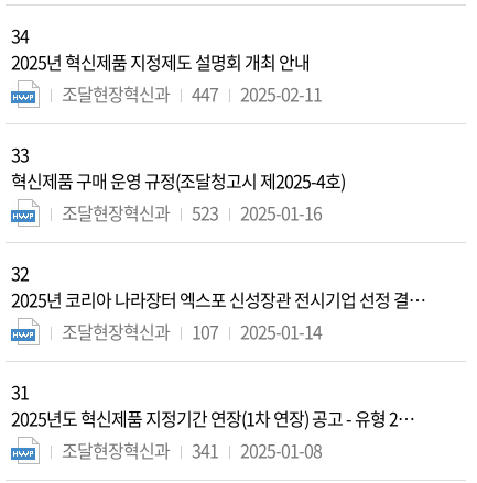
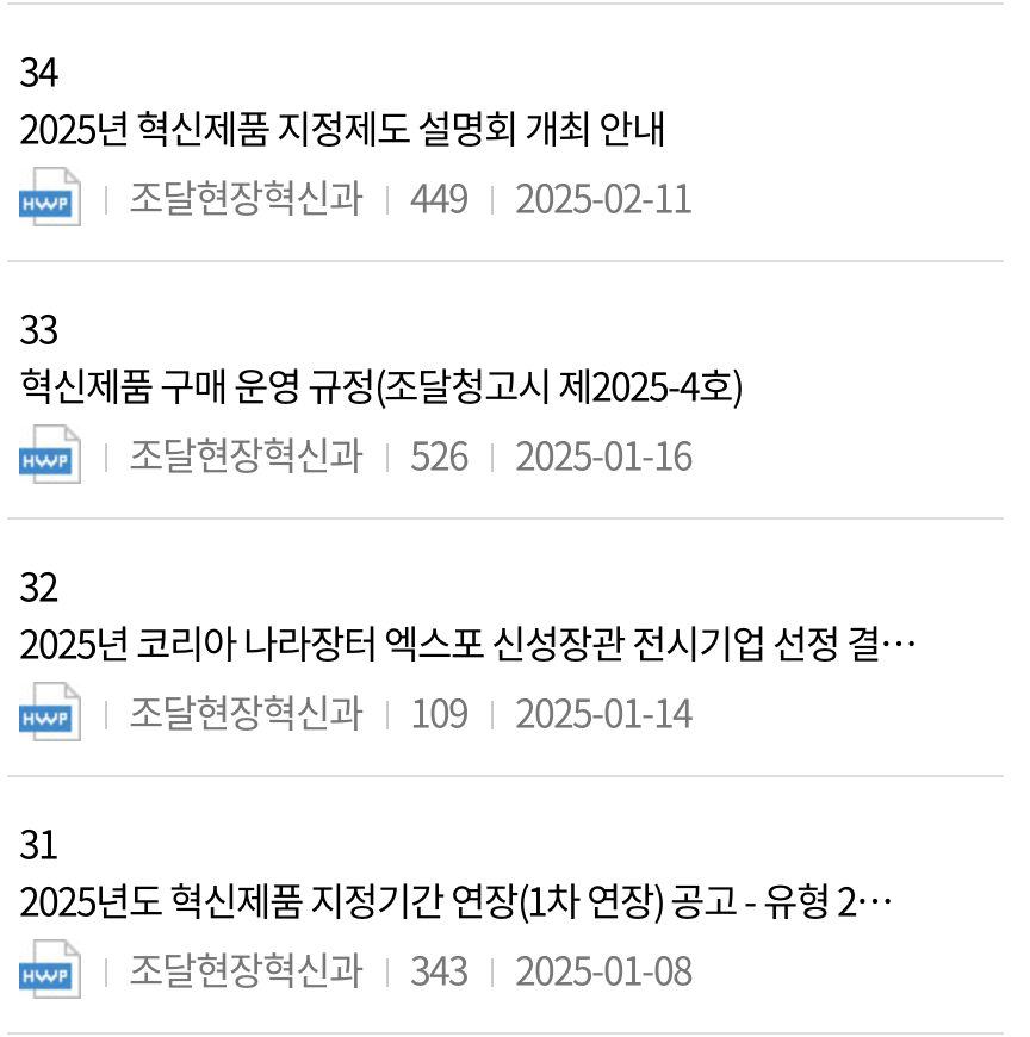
- 조달현장혁신과 447 2025-02-11
+ 조달현장혁신과 449 2025-02-11

- 조달현장혁신과 523 2025-01-16
+ 조달현장혁신과 526 2025-01-16

- 107
+ 109

- 341
+ 343
